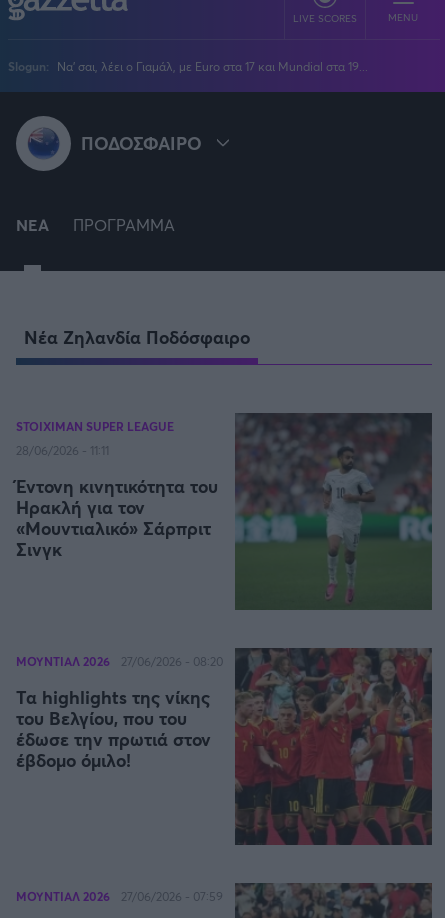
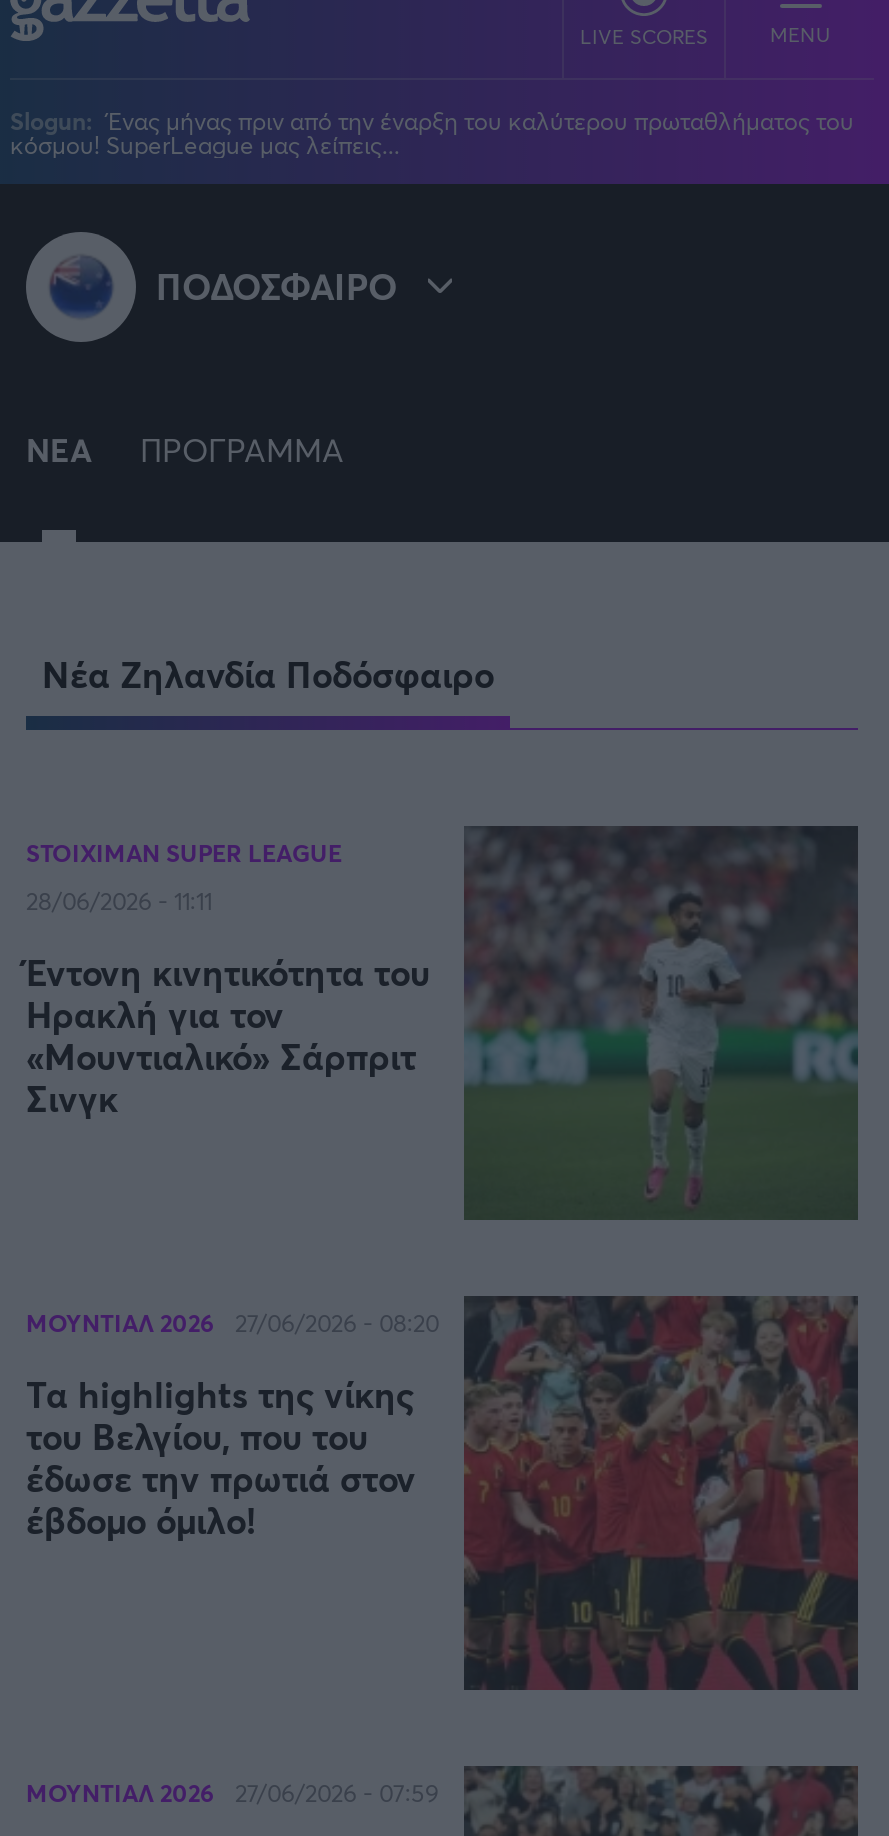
- Slogun: Να' σαι, λέει ο Γιαμάλ, με Euro στα 17 και Mundial στα 19...
+ Slogun: Ένας μήνας πριν από την έναρξη του καλύτερου πρωταθλήματος του
+ κόσμου! SuperLeague μας λείπεις...
